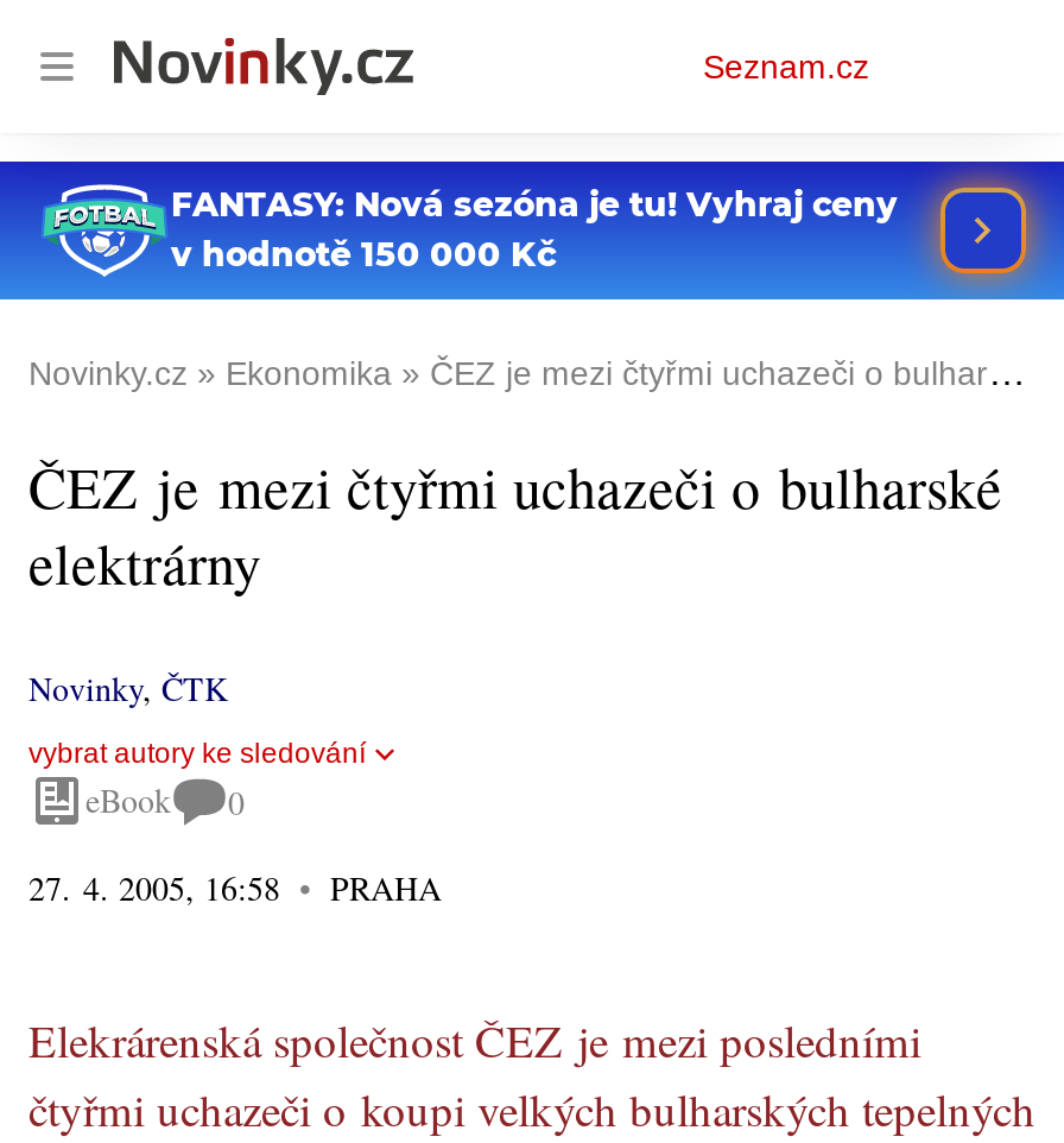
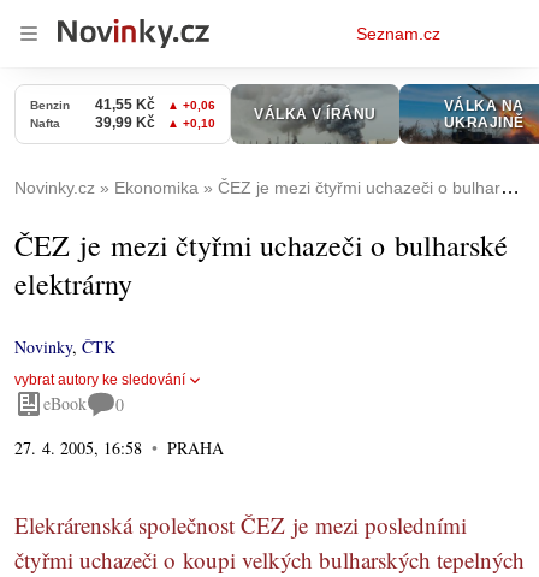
- [image]
+ [image]
